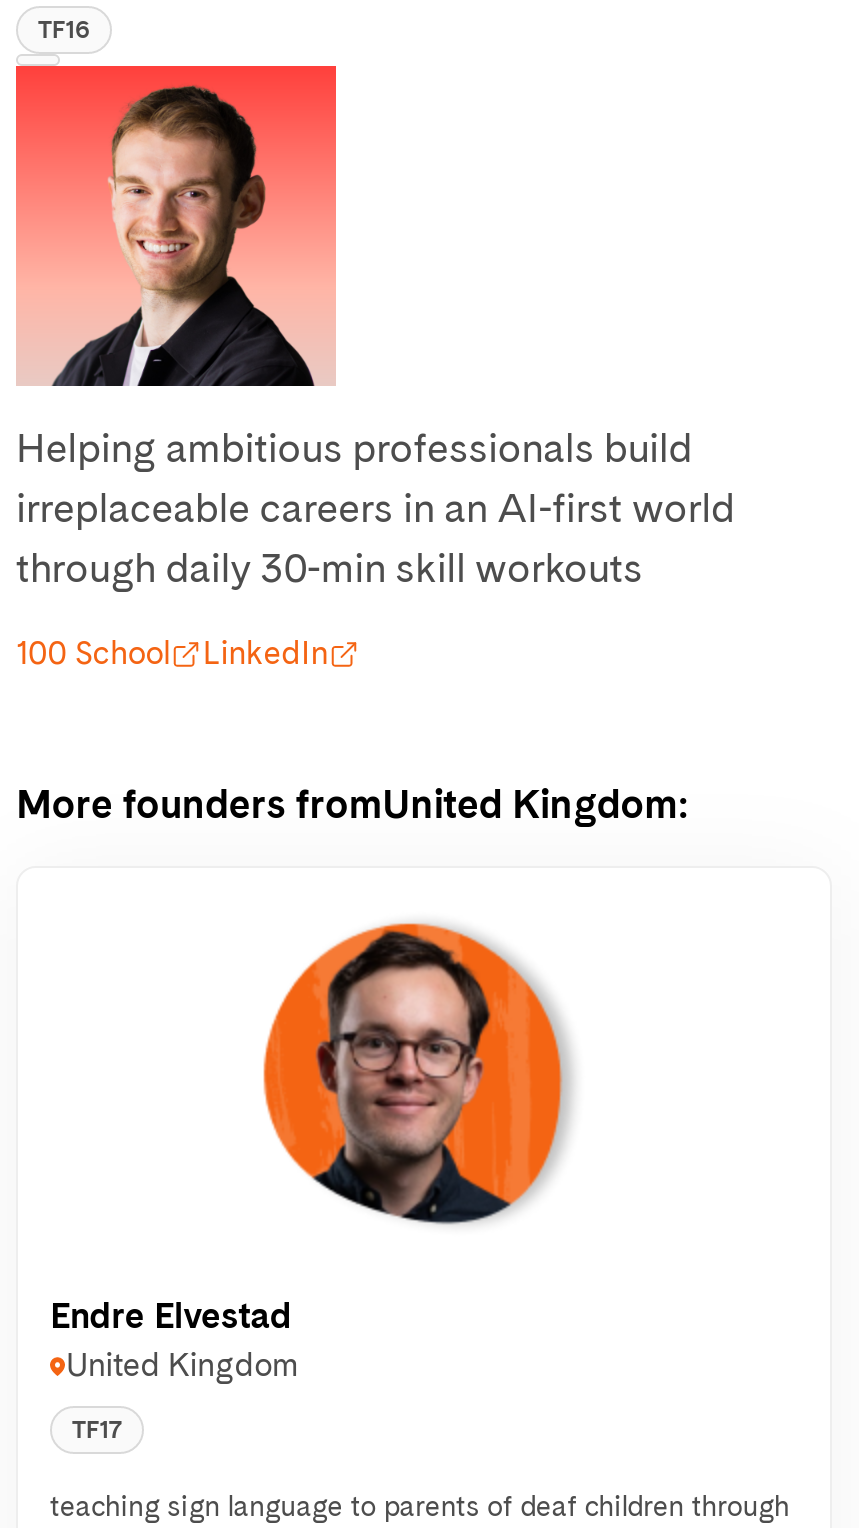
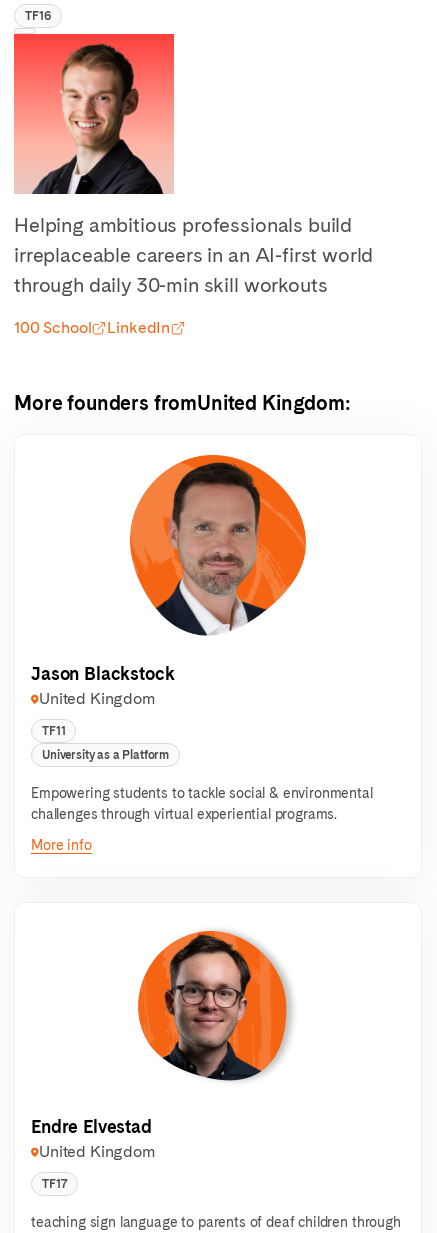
+ [image]
+ Jason Blackstock
+ United Kingdom
+ TF11
+ University as a Platform
+ Empowering students to tackle social & environmental
+ challenges through virtual experiential programs.
+ More info
